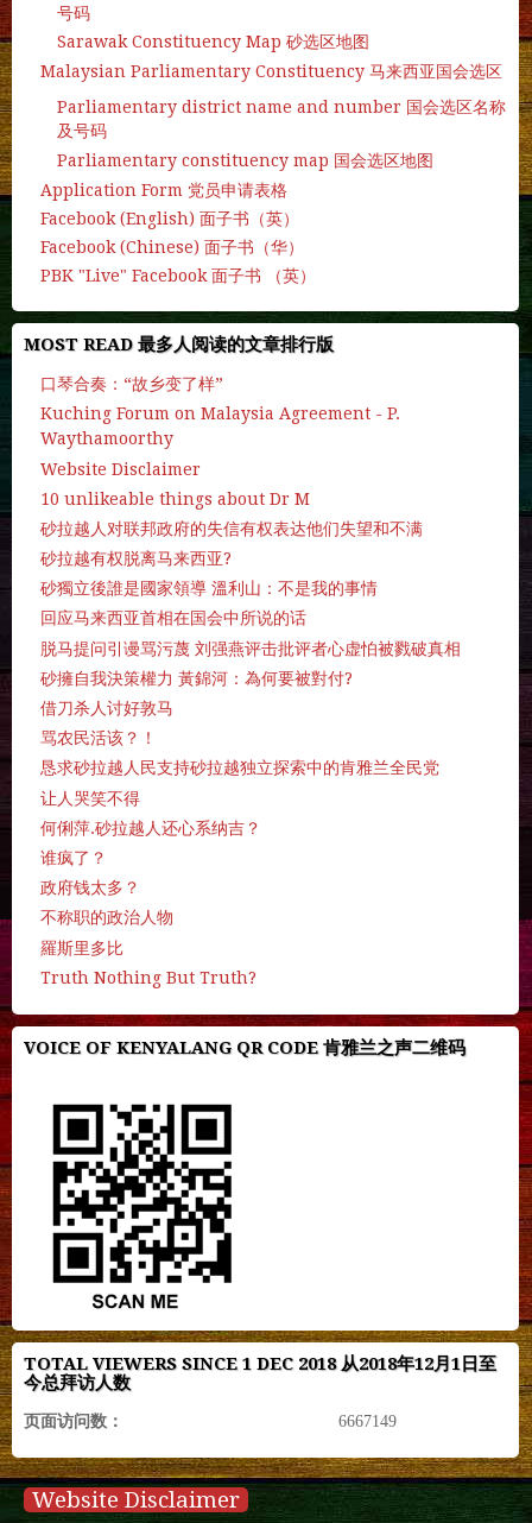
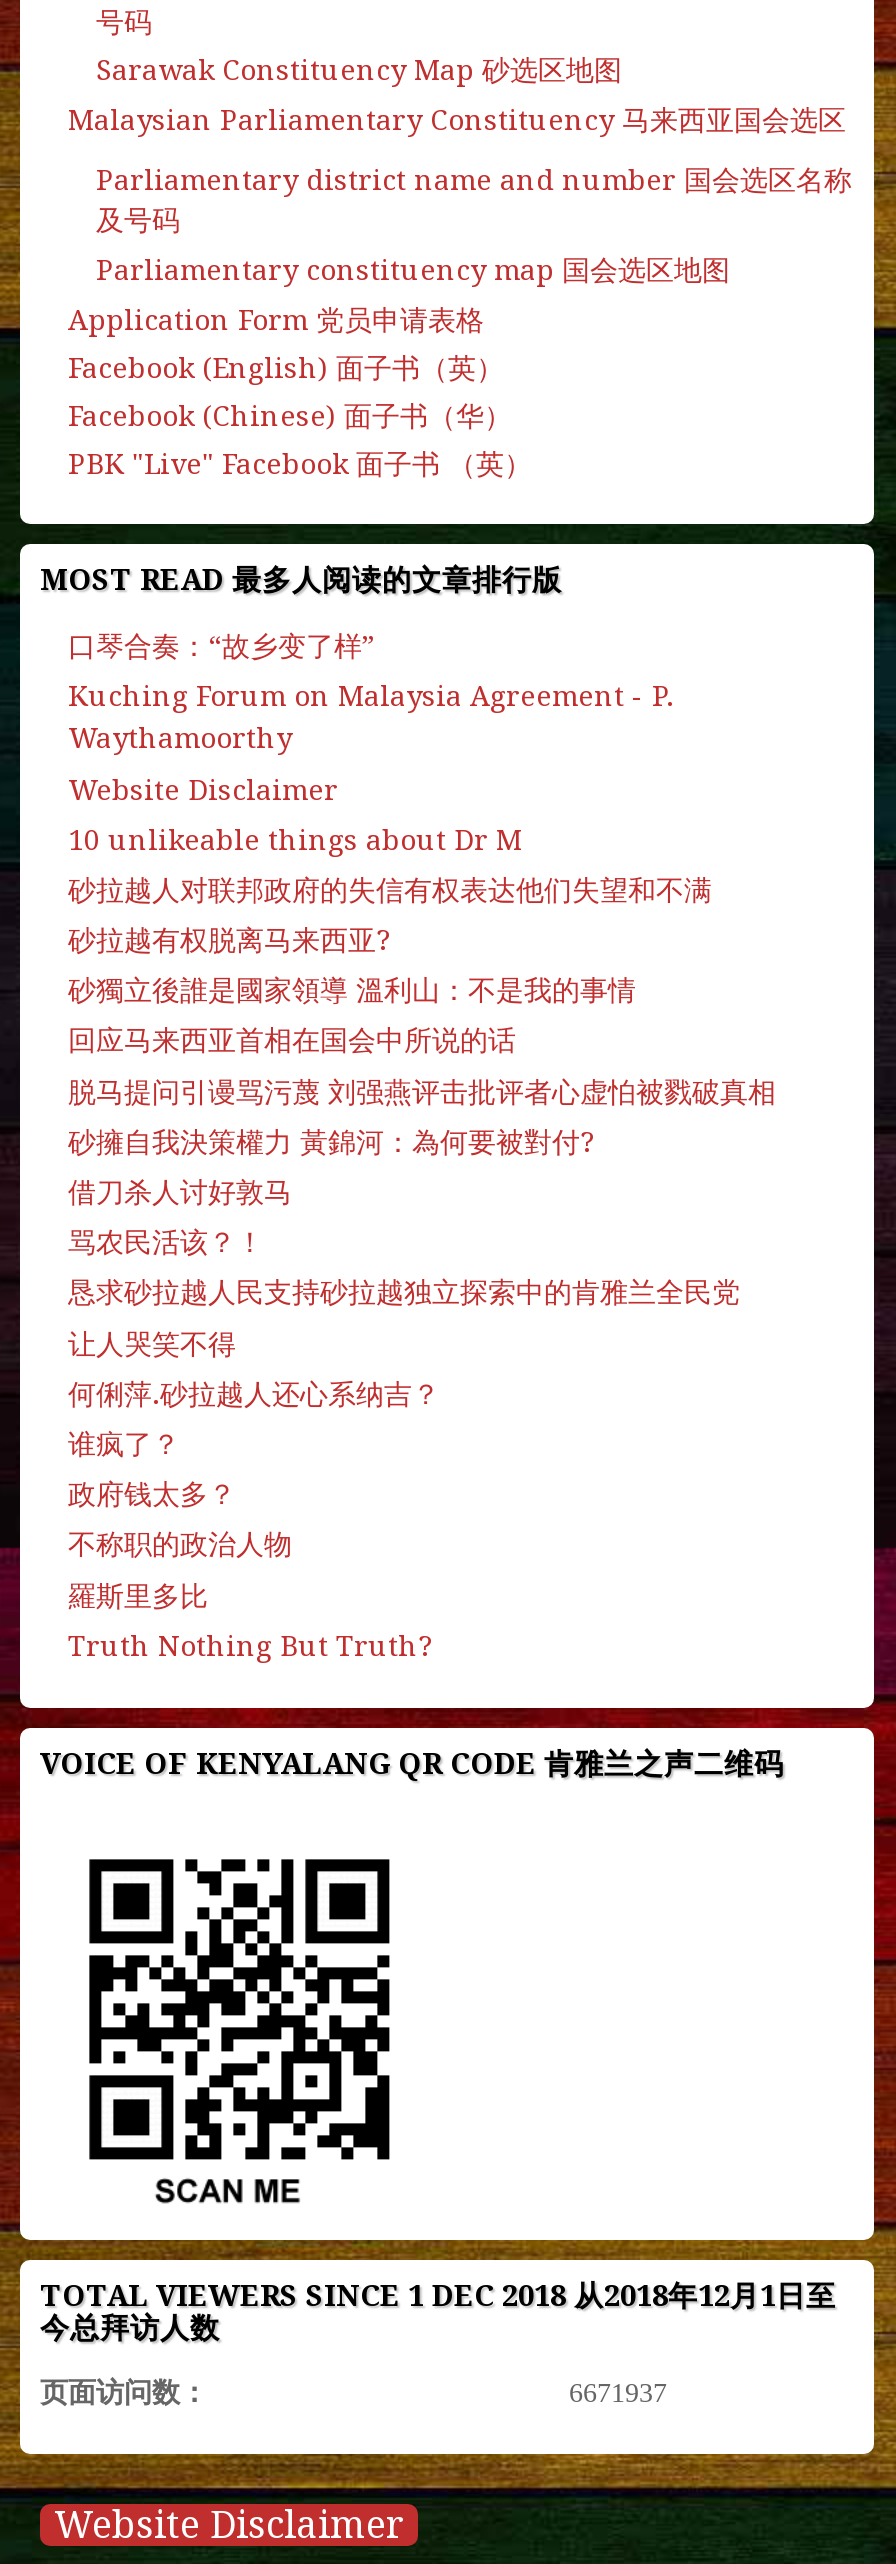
- 6667149
+ 6671937
